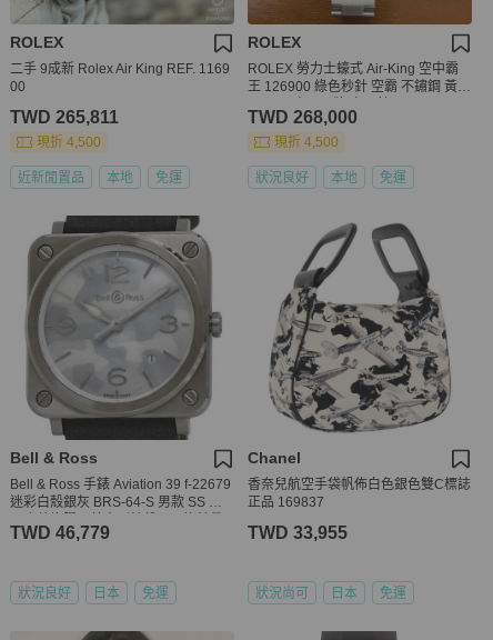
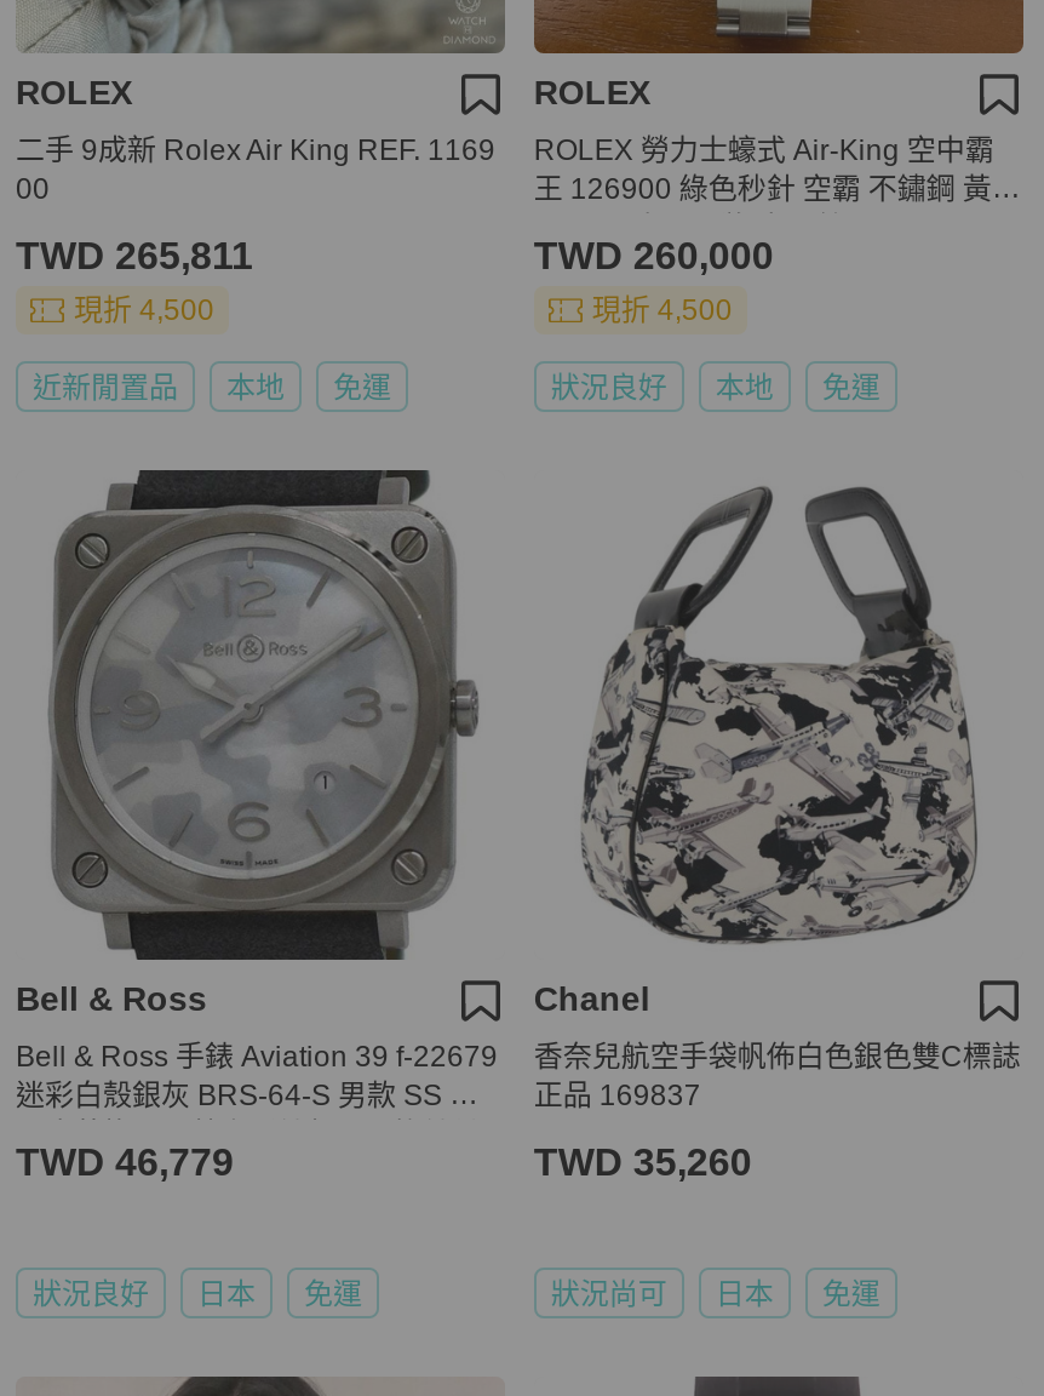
- TWD 268,000
+ TWD 260,000

- TWD 33,955
+ TWD 35,260
